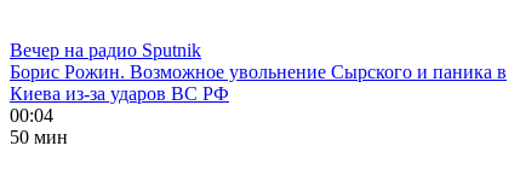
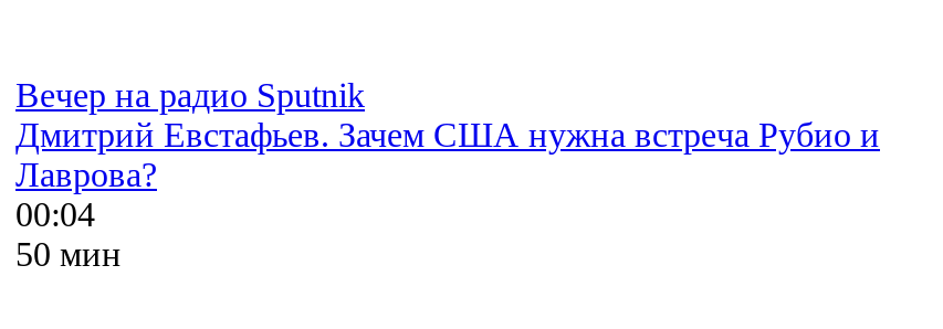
- Борис Рожин. Возможное увольнение Сырского и паника в
- Киева из-за ударов ВС РФ
+ Дмитрий Евстафьев. Зачем США нужна встреча Рубио и
+ Лаврова?
